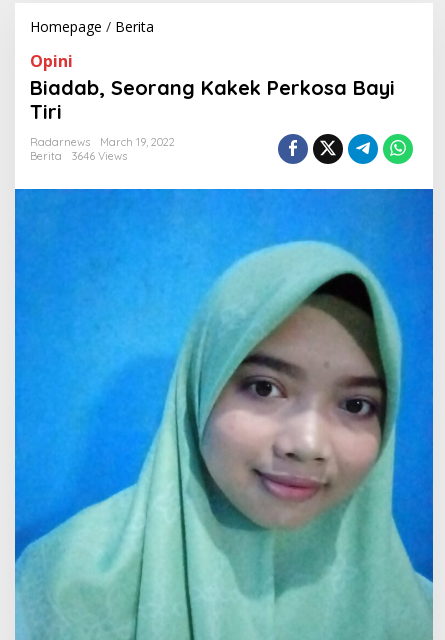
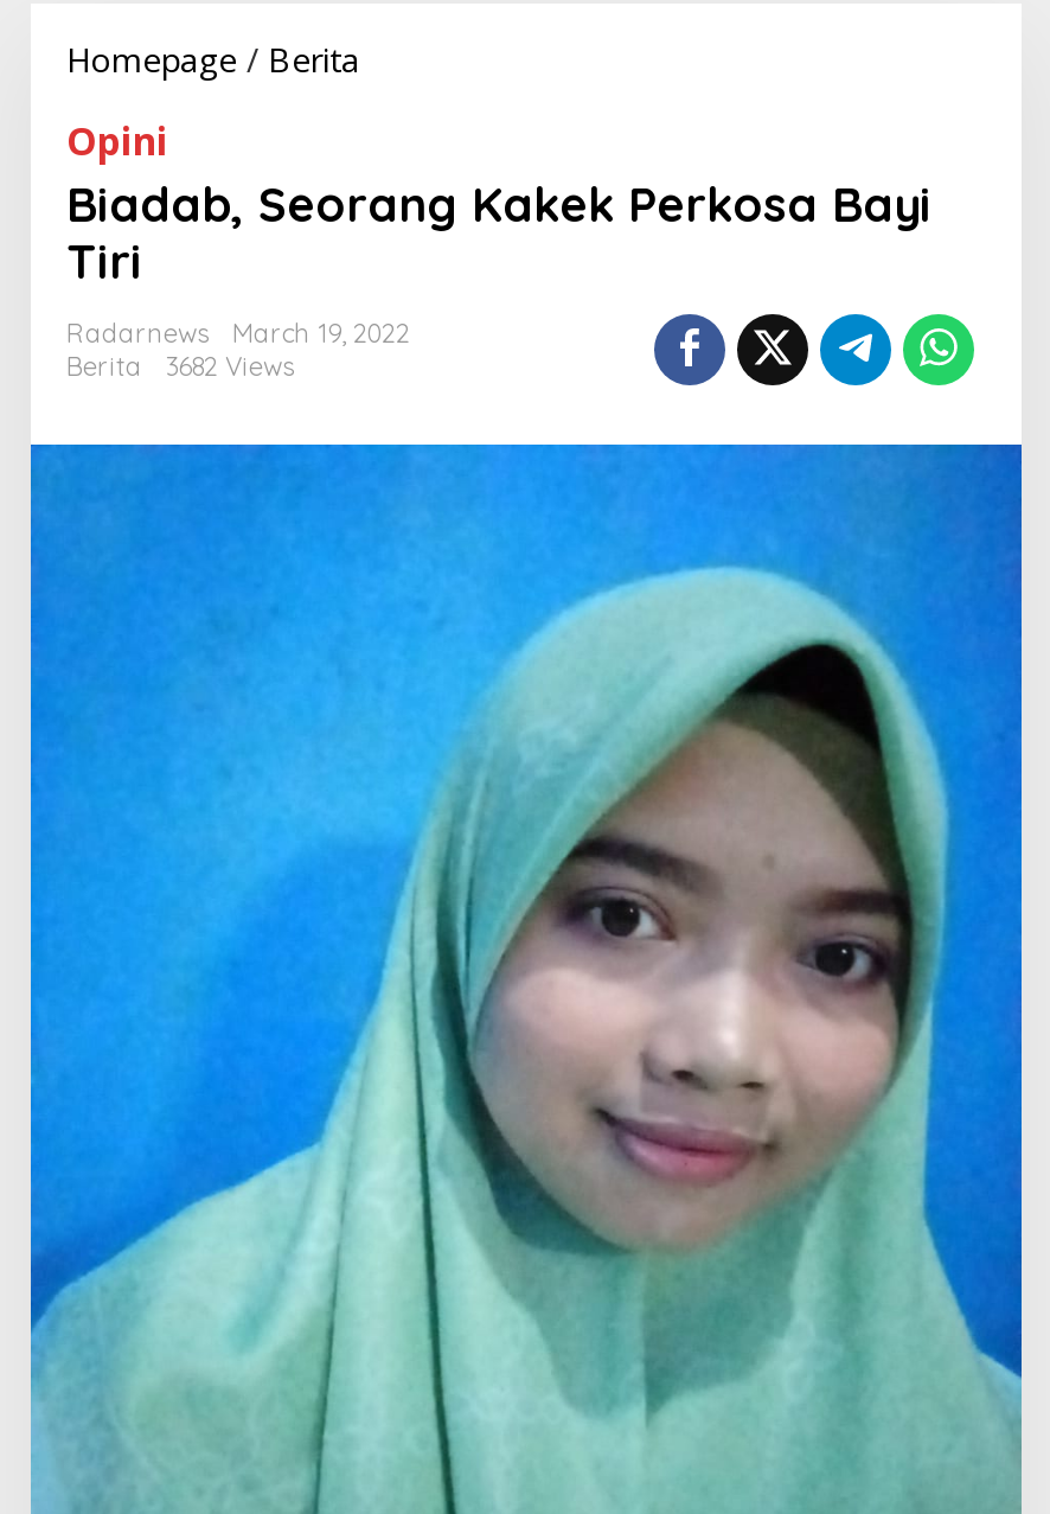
- 3646 Views
+ 3682 Views
